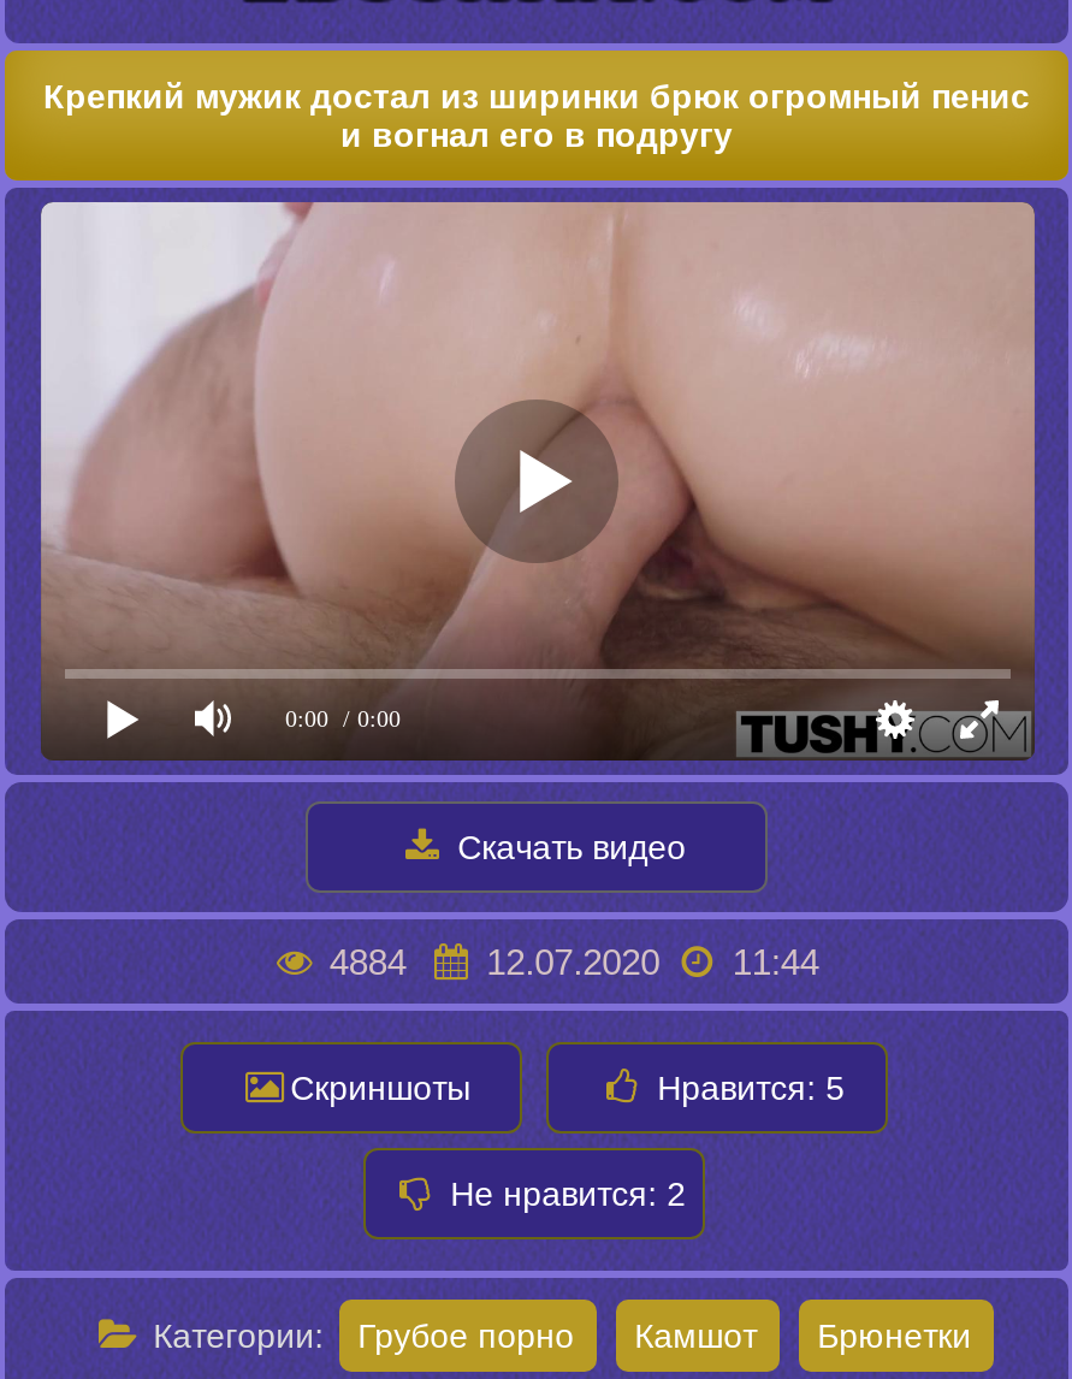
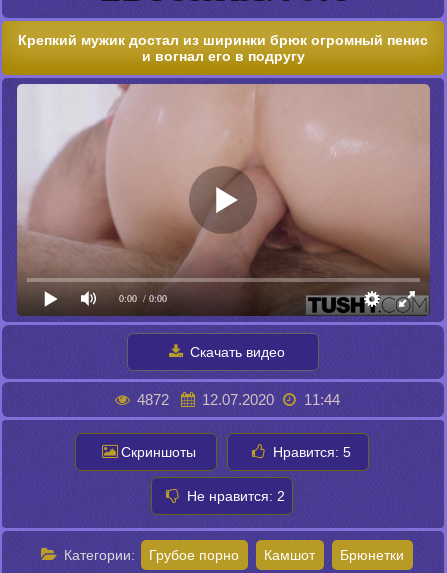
- 4884 12.07.2020 11:44
+ 4872 12.07.2020 11:44
